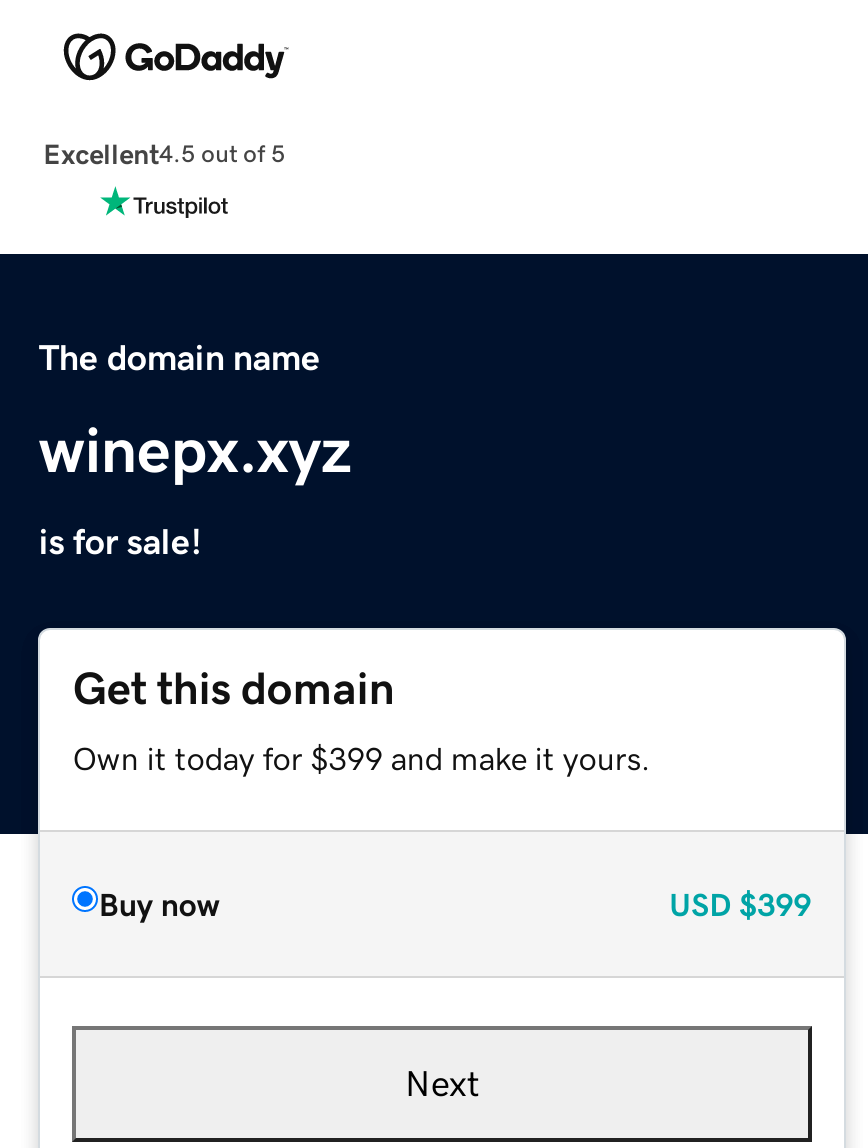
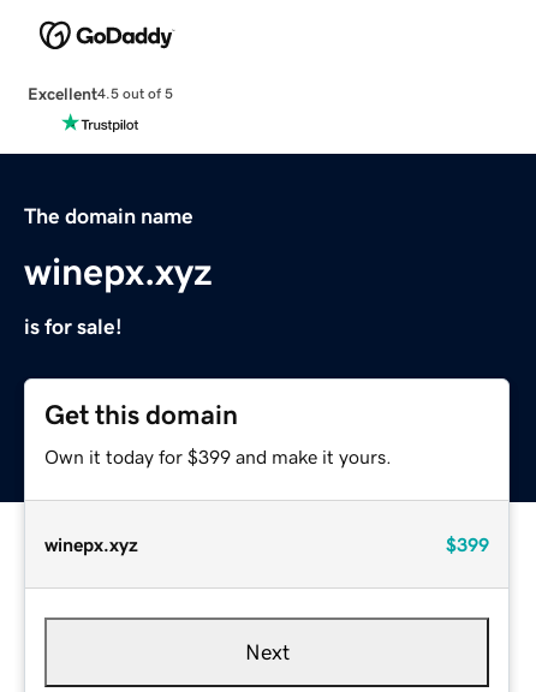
- Buy now
- USD $399
+ winepx.xyz
+ $399
